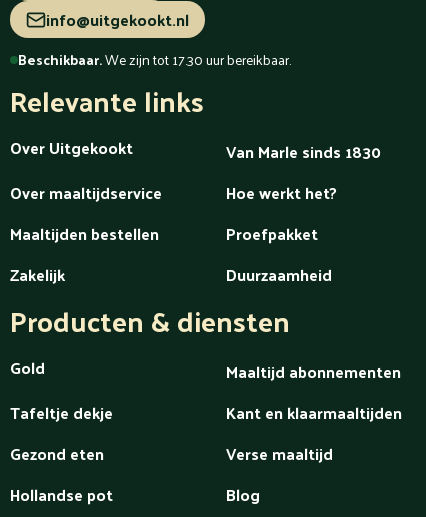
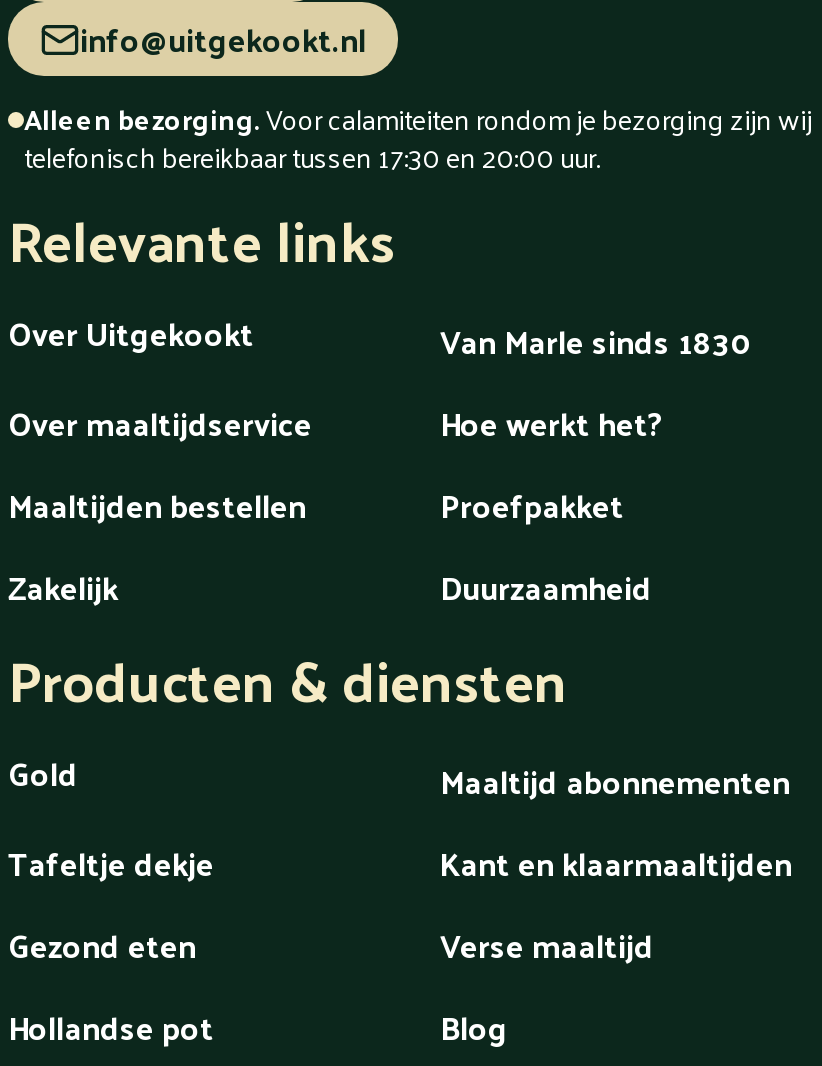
- Beschikbaar.We zijn tot 17.30 uur bereikbaar.
+ Alleen bezorging.Voor calamiteiten rondom je bezorging zijn wij
+ telefonisch bereikbaar tussen 17:30 en 20:00 uur.
